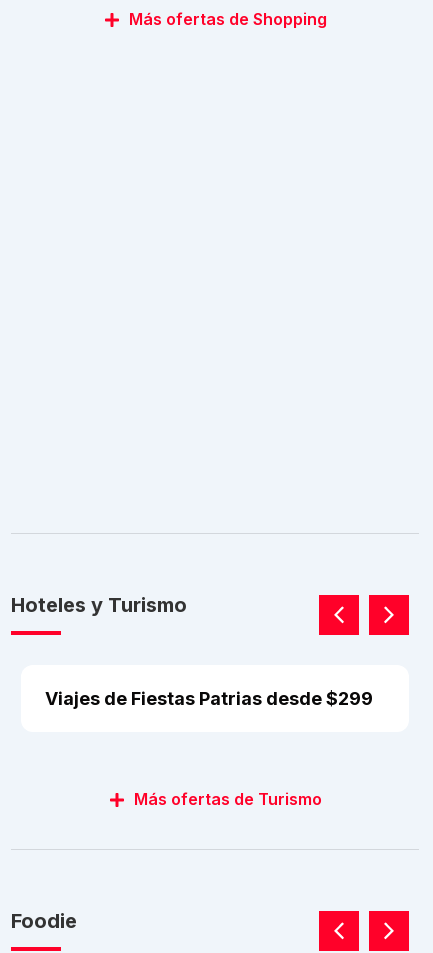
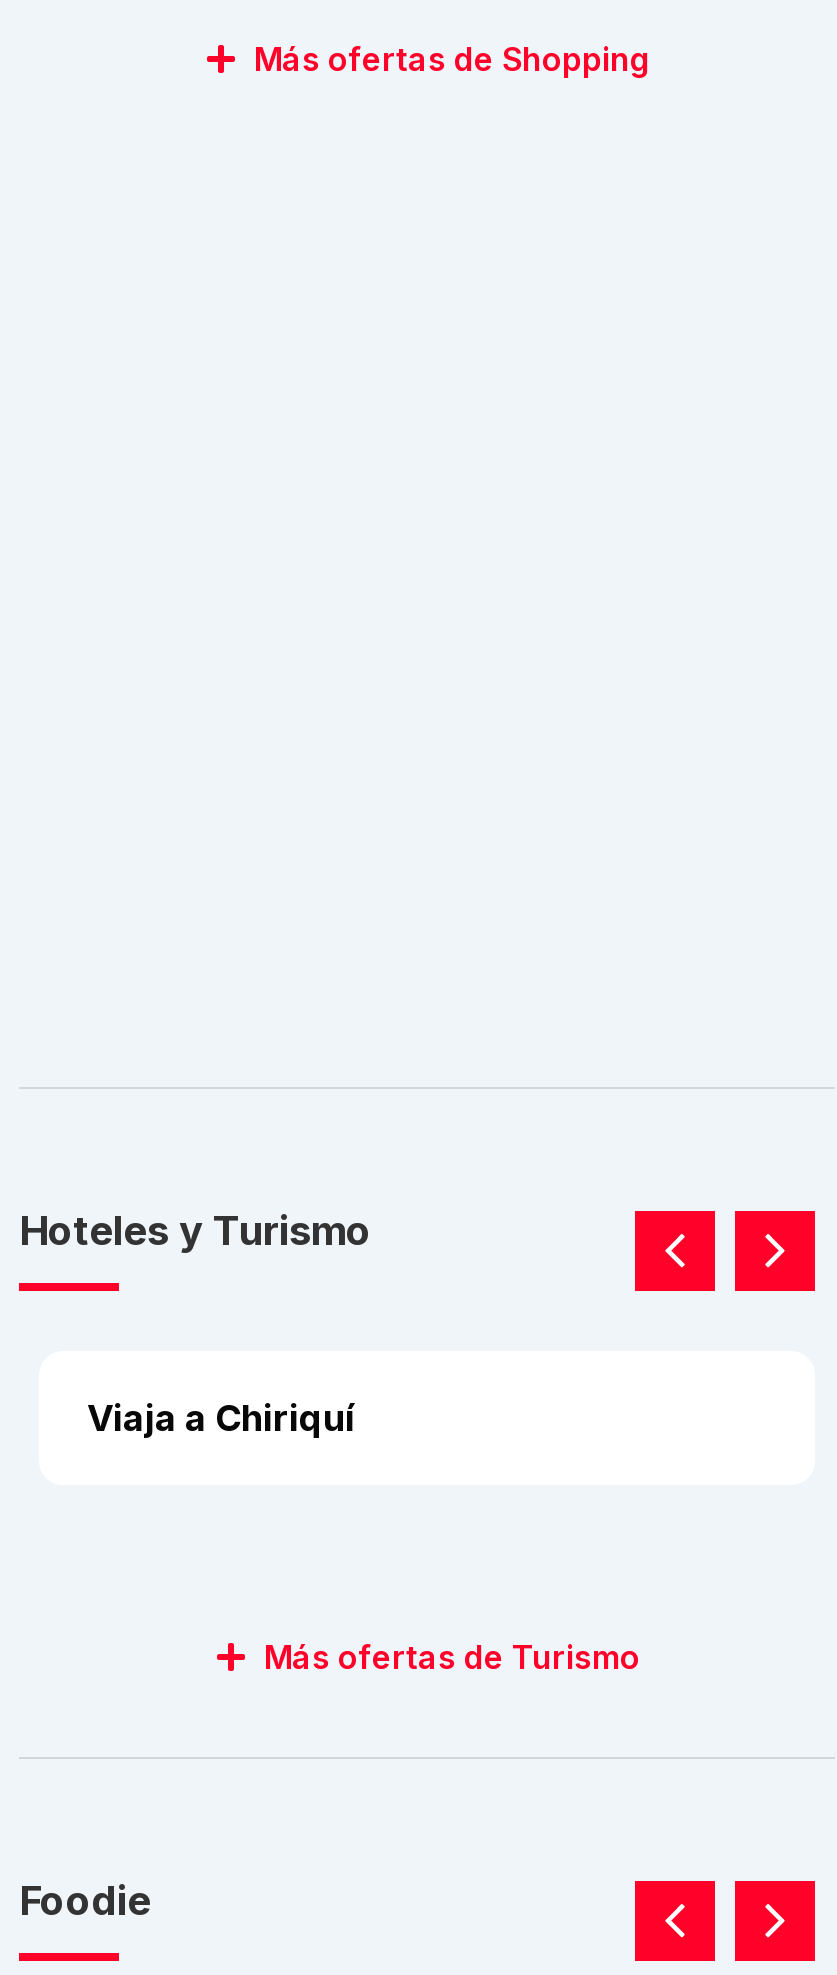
- Viajes de Fiestas Patrias desde $299
+ Viaja a Chiriquí
